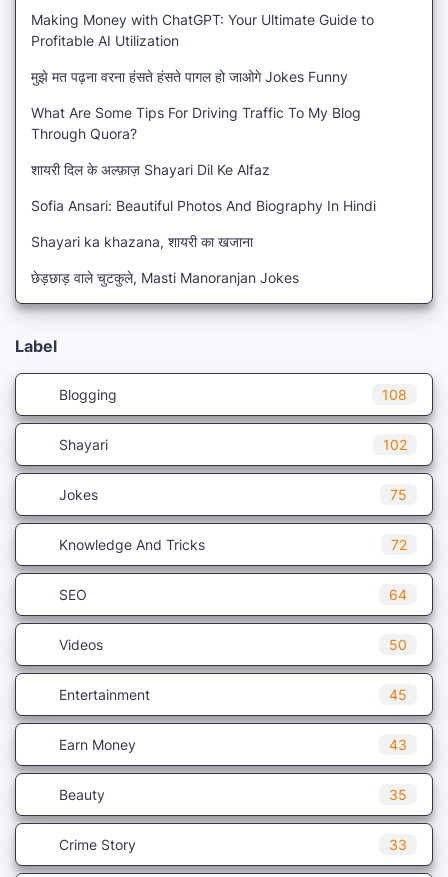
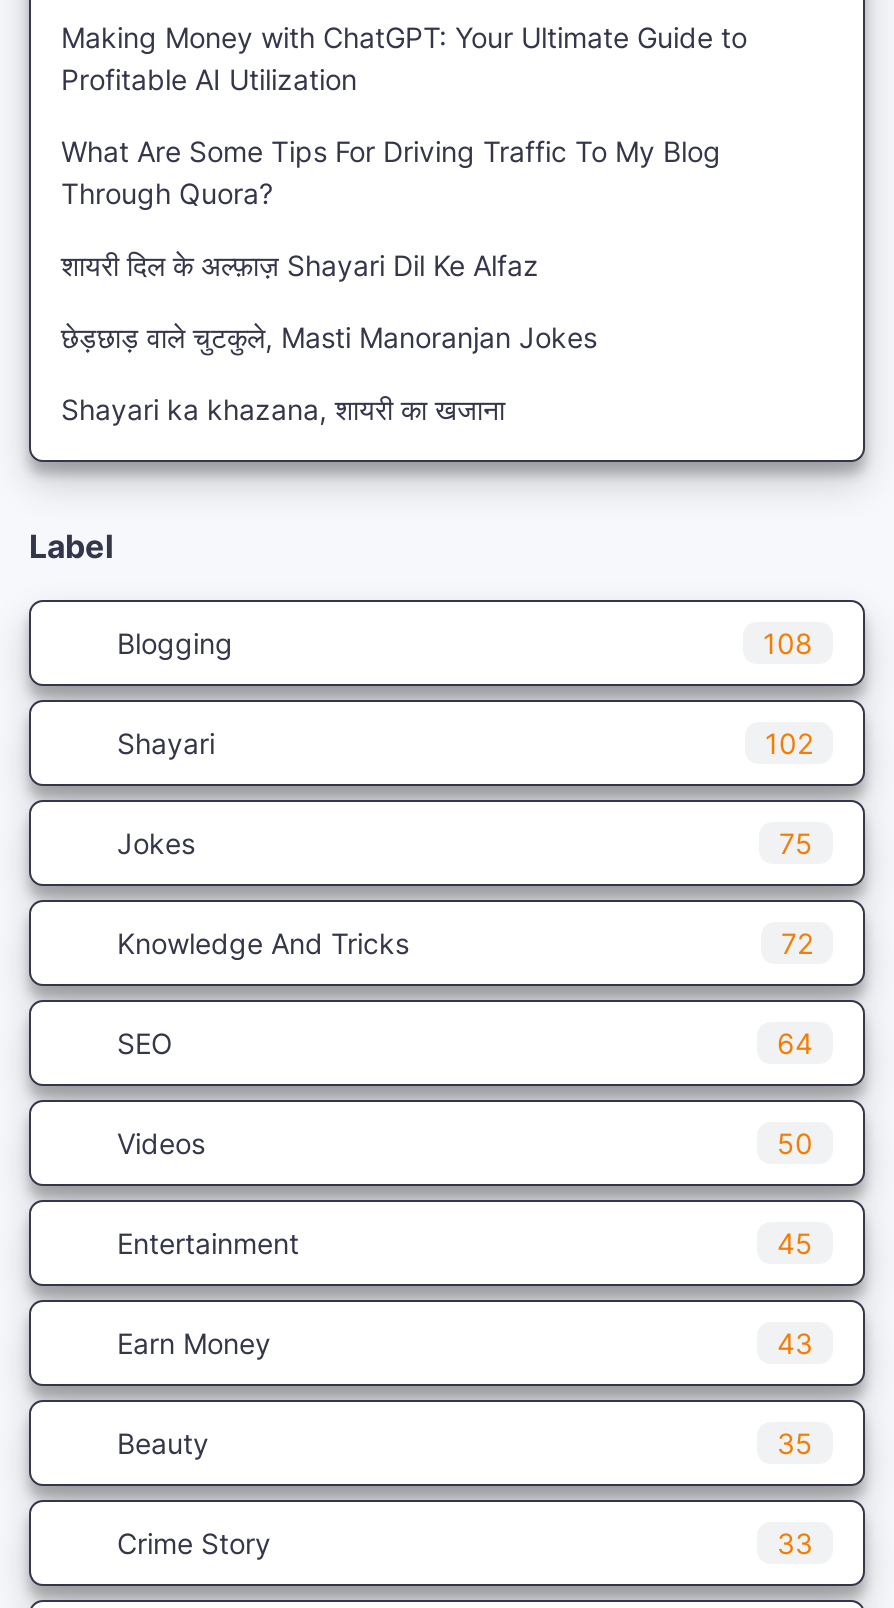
- मुझे मत पढ़ना वरना हंसते हंसते पागल हो जाओगे Jokes Funny

- Sofia Ansari: Beautiful Photos And Biography In Hindi

moved up: छेड़छाड़ वाले चुटकुले, Masti Manoranjan Jokes
